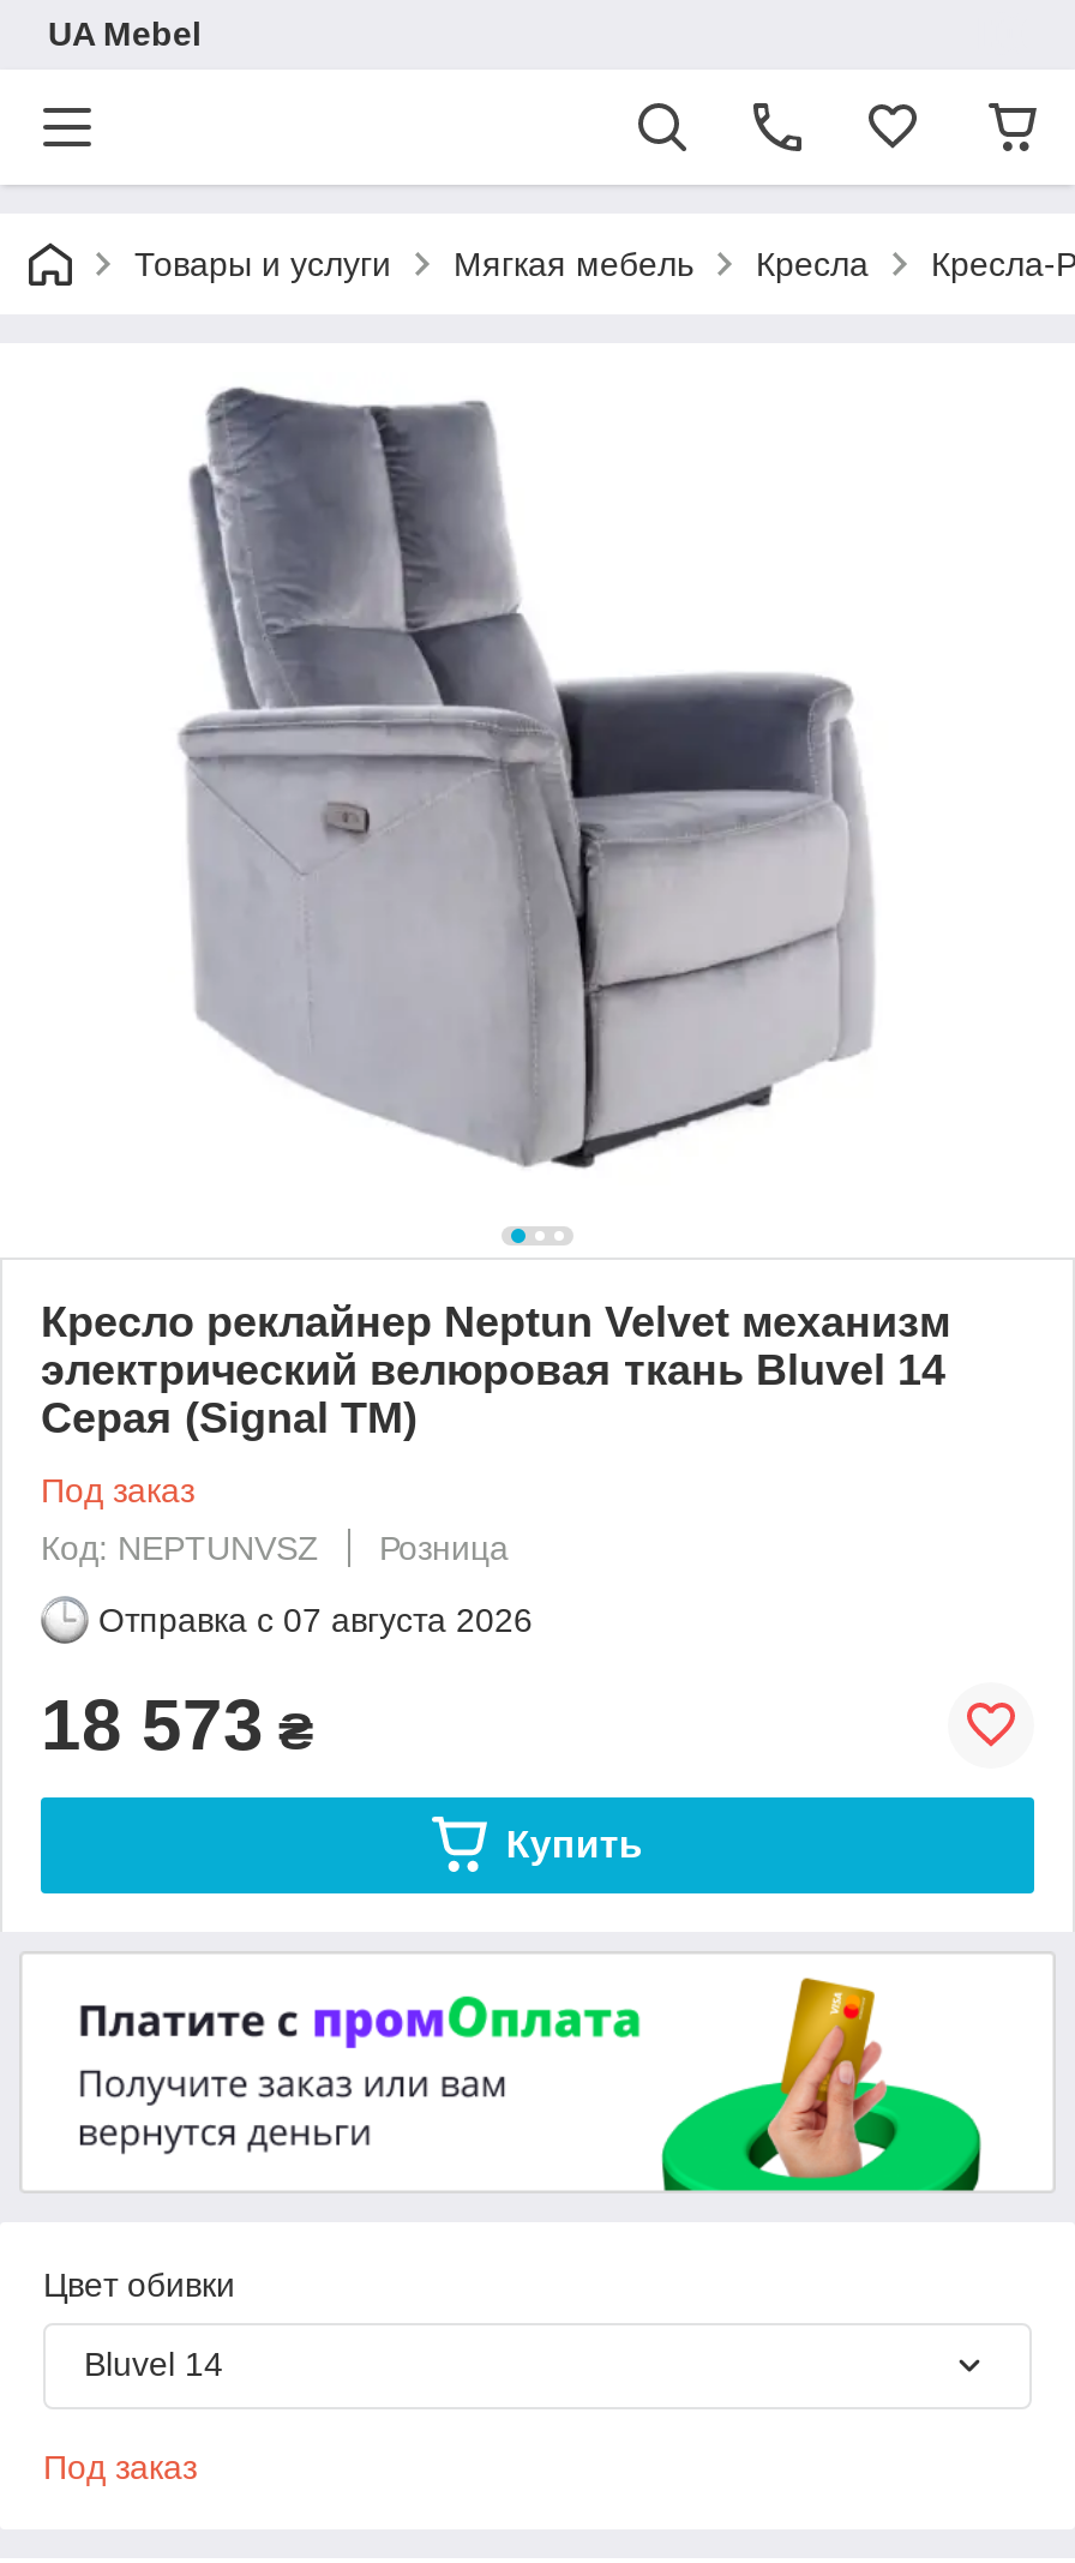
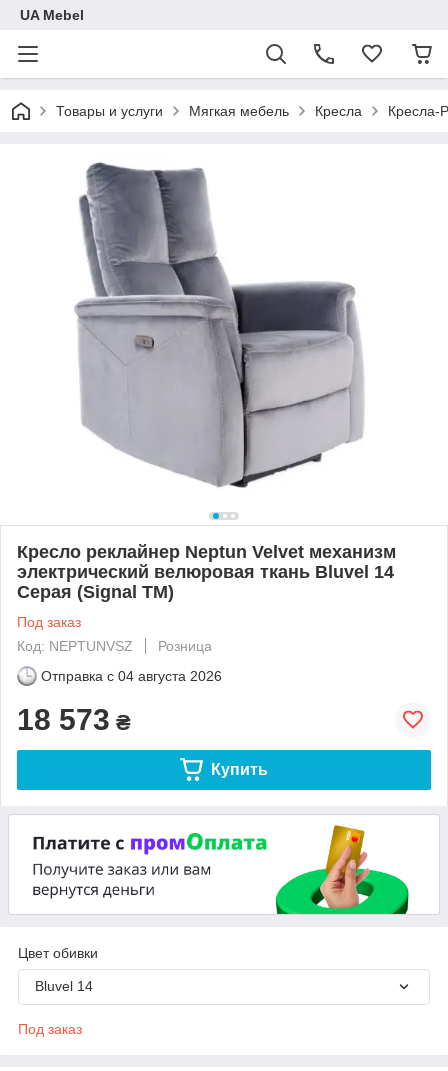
- Отправка с 07 августа 2026
+ Отправка с 04 августа 2026
